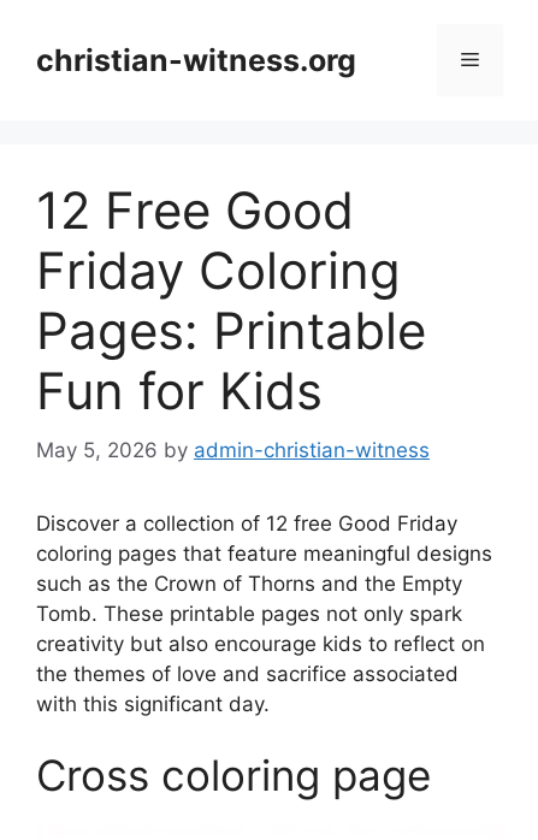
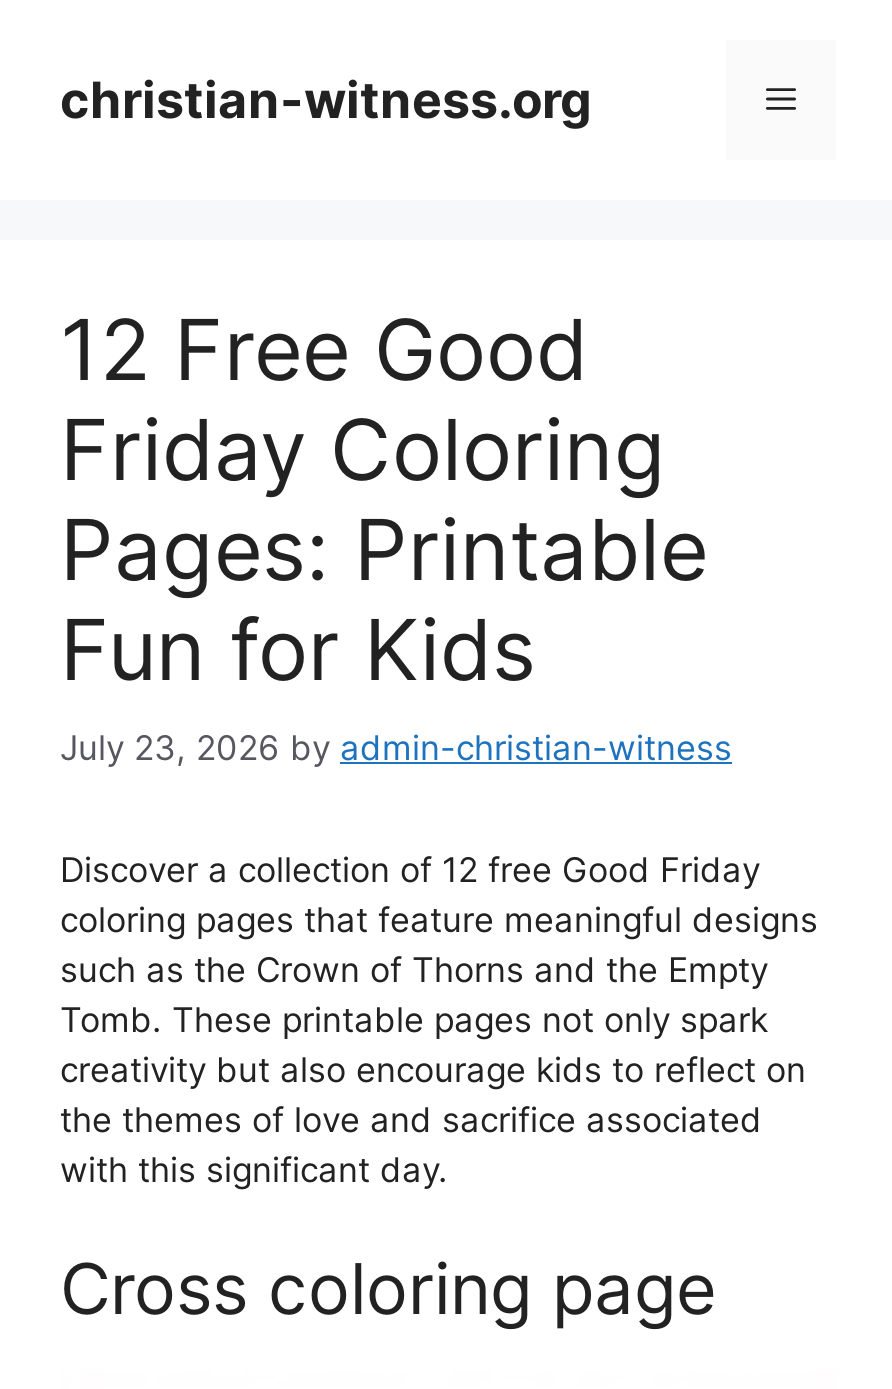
- May 5, 2026 by admin-christian-witness
+ July 23, 2026 by admin-christian-witness
